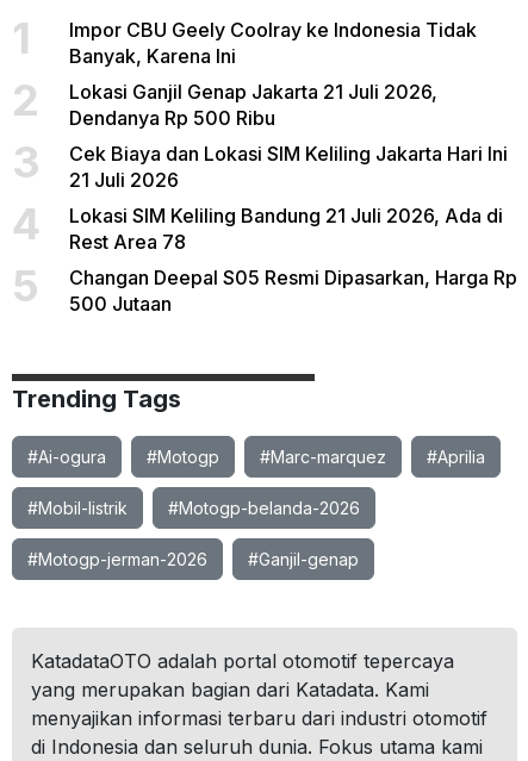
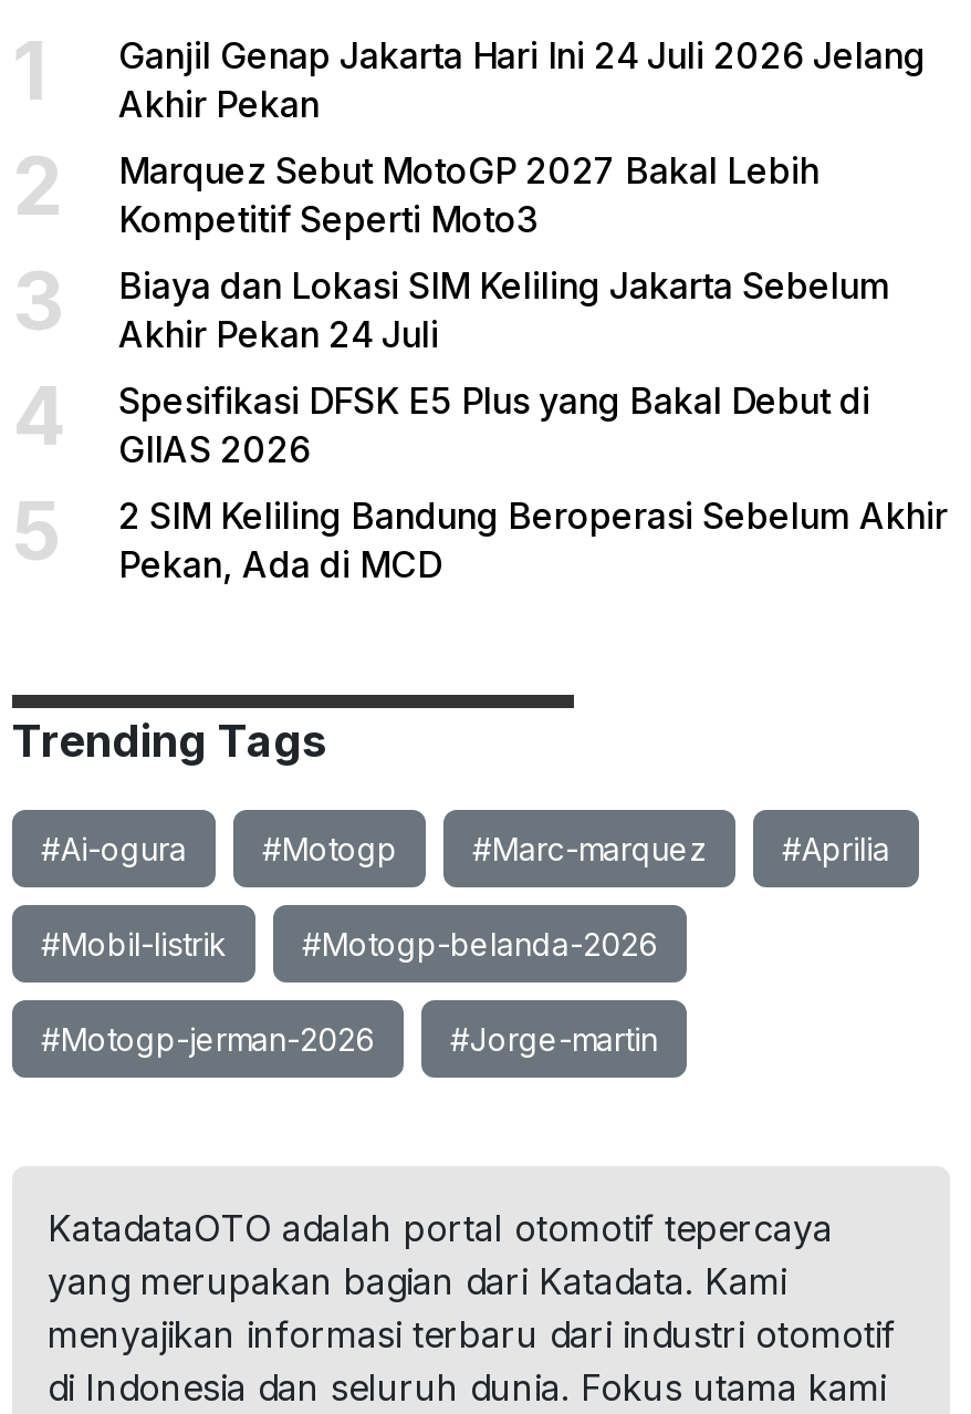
- Impor CBU Geely Coolray ke Indonesia Tidak
- Banyak, Karena Ini
+ Ganjil Genap Jakarta Hari Ini 24 Juli 2026 Jelang
+ Akhir Pekan

- Lokasi Ganjil Genap Jakarta 21 Juli 2026,
- Dendanya Rp 500 Ribu
+ Marquez Sebut MotoGP 2027 Bakal Lebih
+ Kompetitif Seperti Moto3

- Cek Biaya dan Lokasi SIM Keliling Jakarta Hari Ini
- 21 Juli 2026
+ Biaya dan Lokasi SIM Keliling Jakarta Sebelum
+ Akhir Pekan 24 Juli

- Lokasi SIM Keliling Bandung 21 Juli 2026, Ada di
- Rest Area 78
+ Spesifikasi DFSK E5 Plus yang Bakal Debut di
+ GIIAS 2026

- Changan Deepal S05 Resmi Dipasarkan, Harga Rp
- 500 Jutaan
+ 2 SIM Keliling Bandung Beroperasi Sebelum Akhir
+ Pekan, Ada di MCD

- #Ganjil-genap
+ #Jorge-martin
